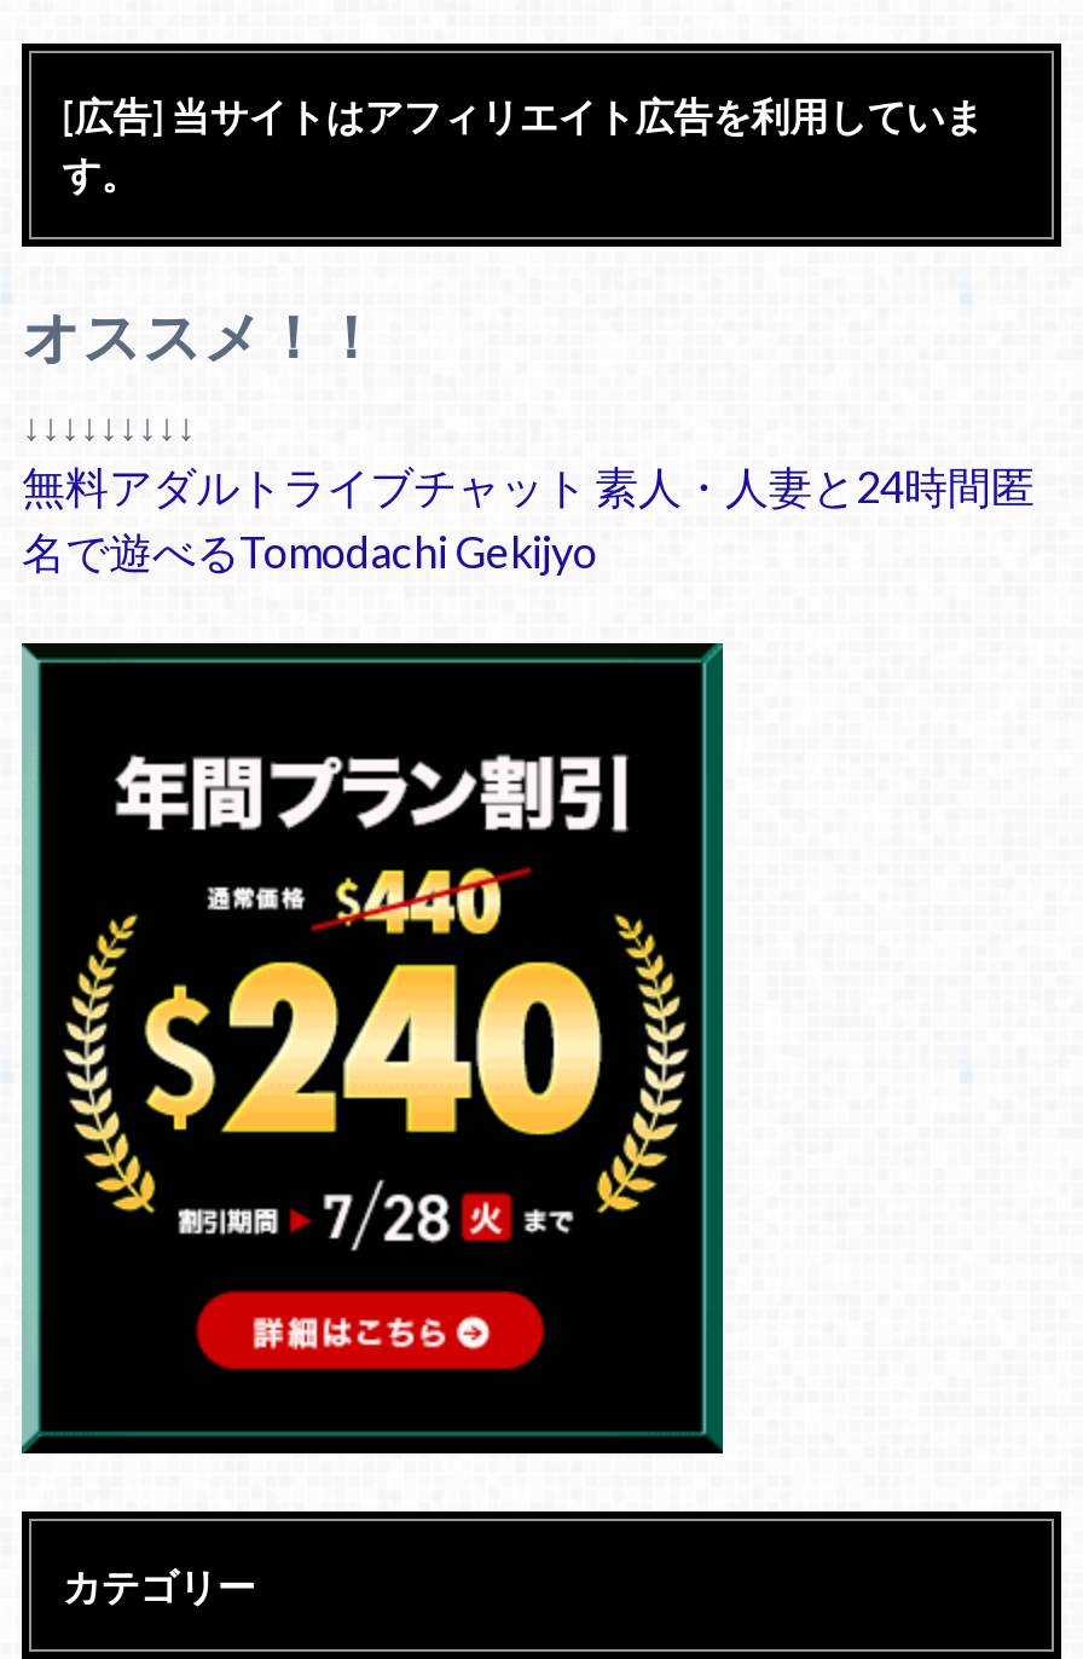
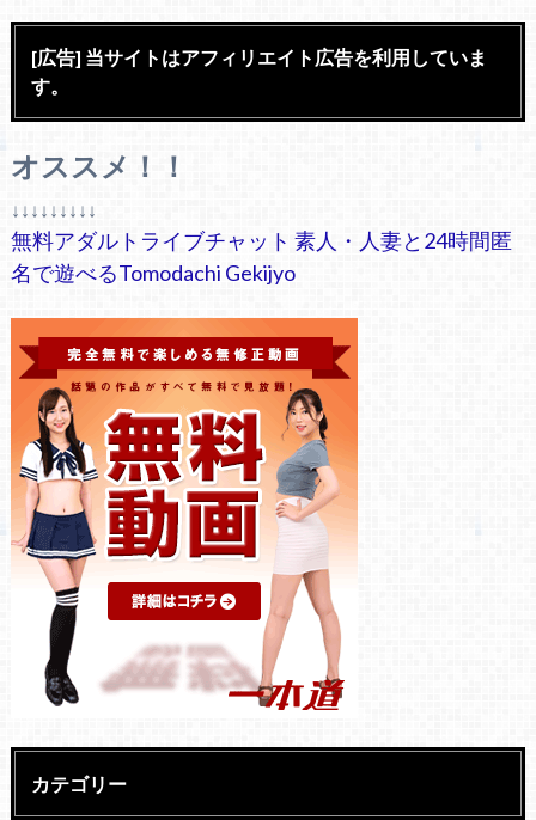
- [image]
+ [image]
